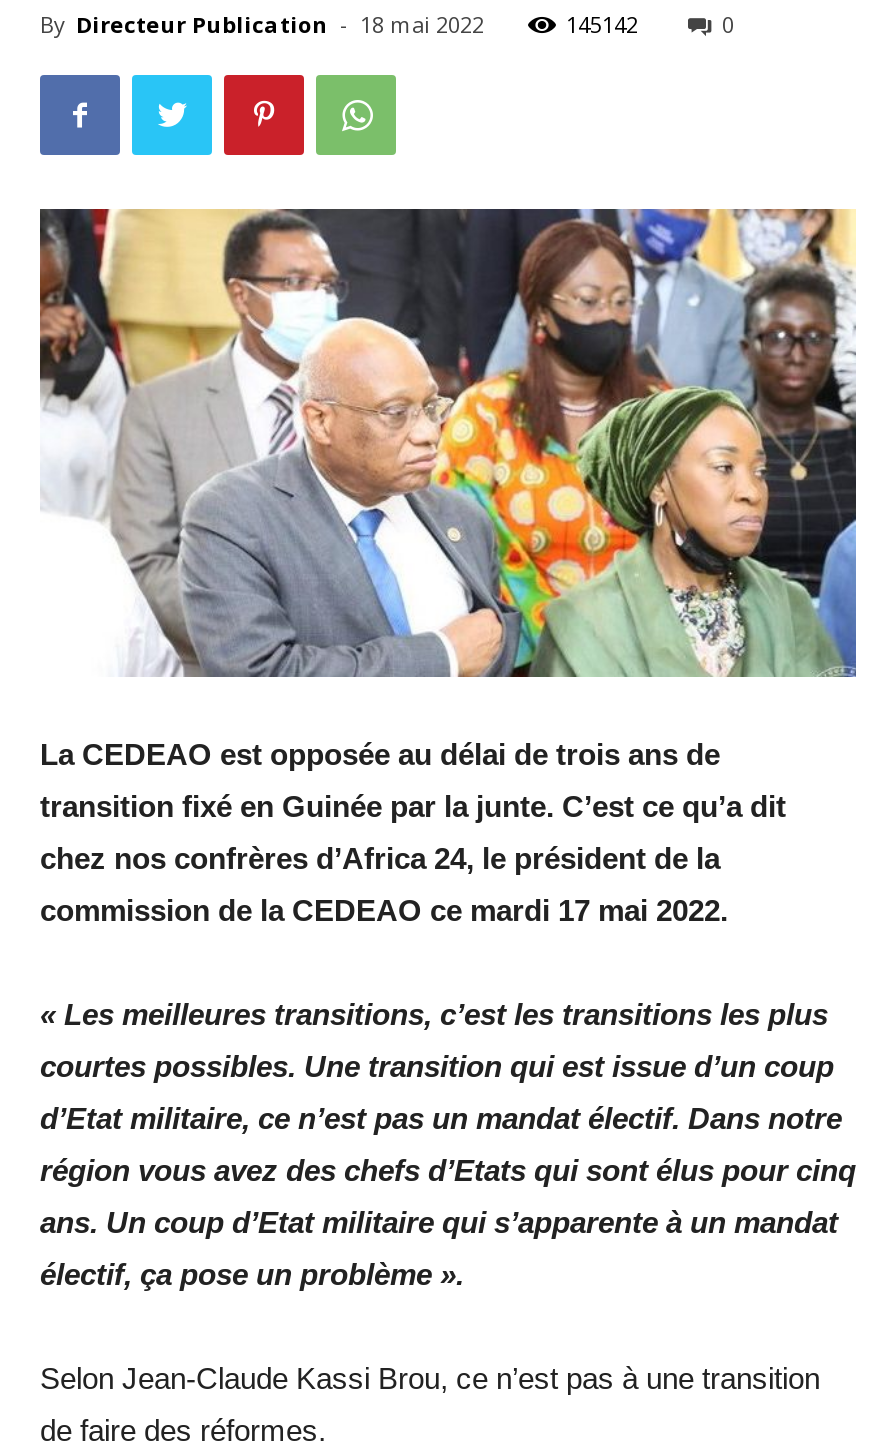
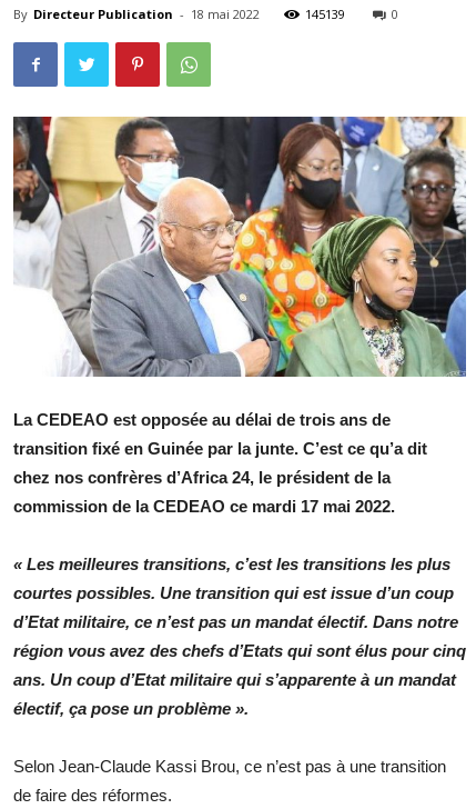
- 145142
+ 145139
